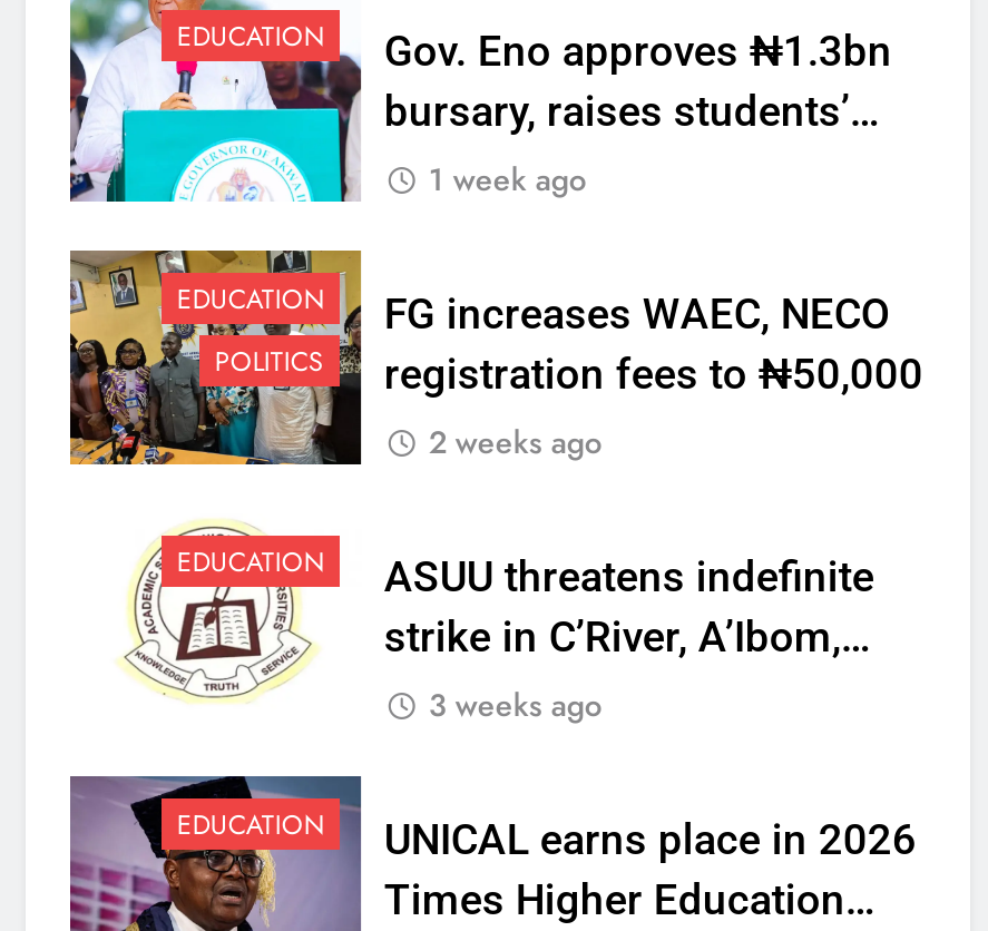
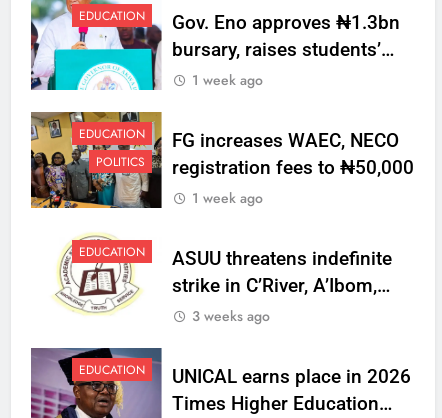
- 2 weeks ago
+ 1 week ago
